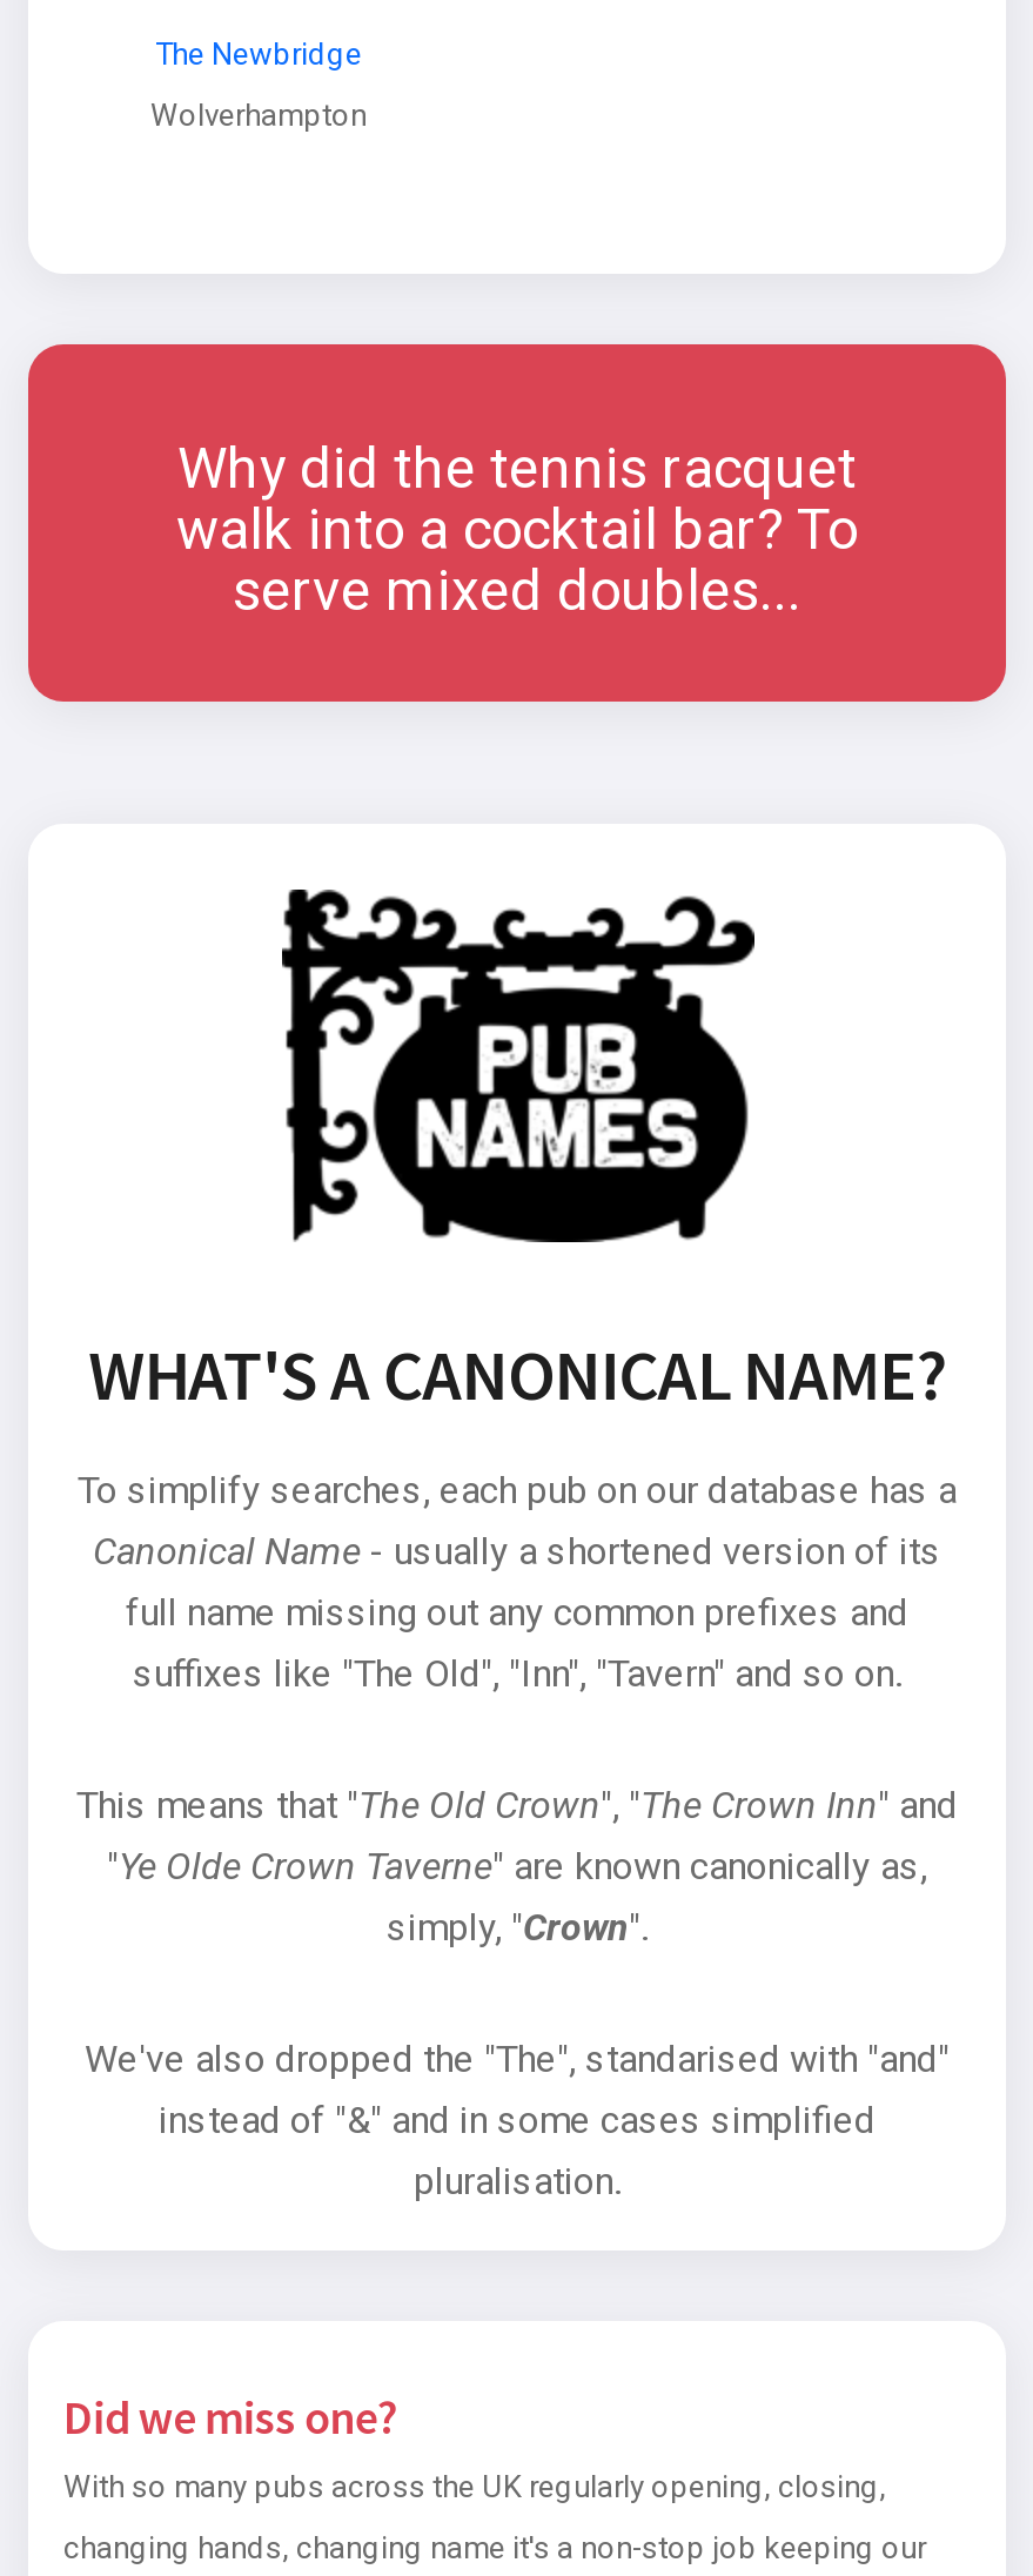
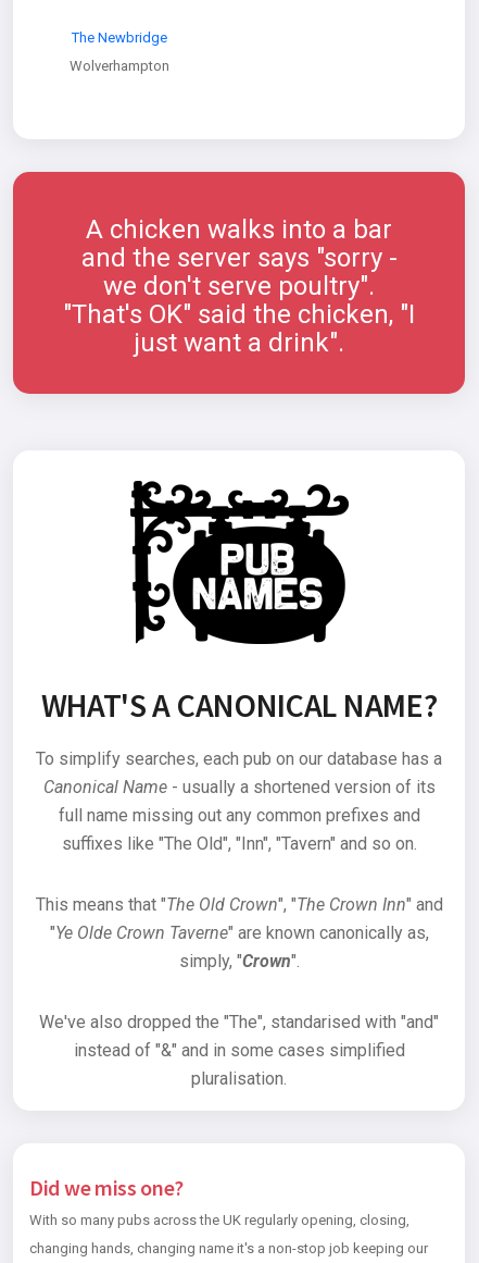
- Why did the tennis racquet
- walk into a cocktail bar? To
- serve mixed doubles...
+ A chicken walks into a bar
+ and the server says "sorry -
+ we don't serve poultry".
+ "That's OK" said the chicken, "I
+ just want a drink".
